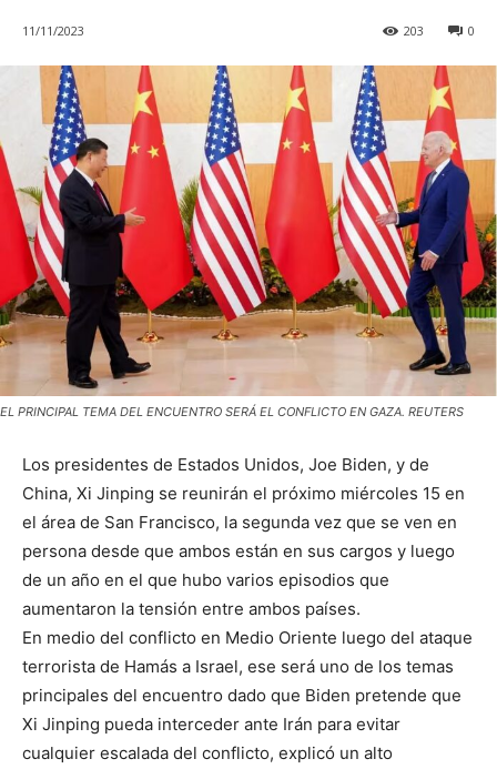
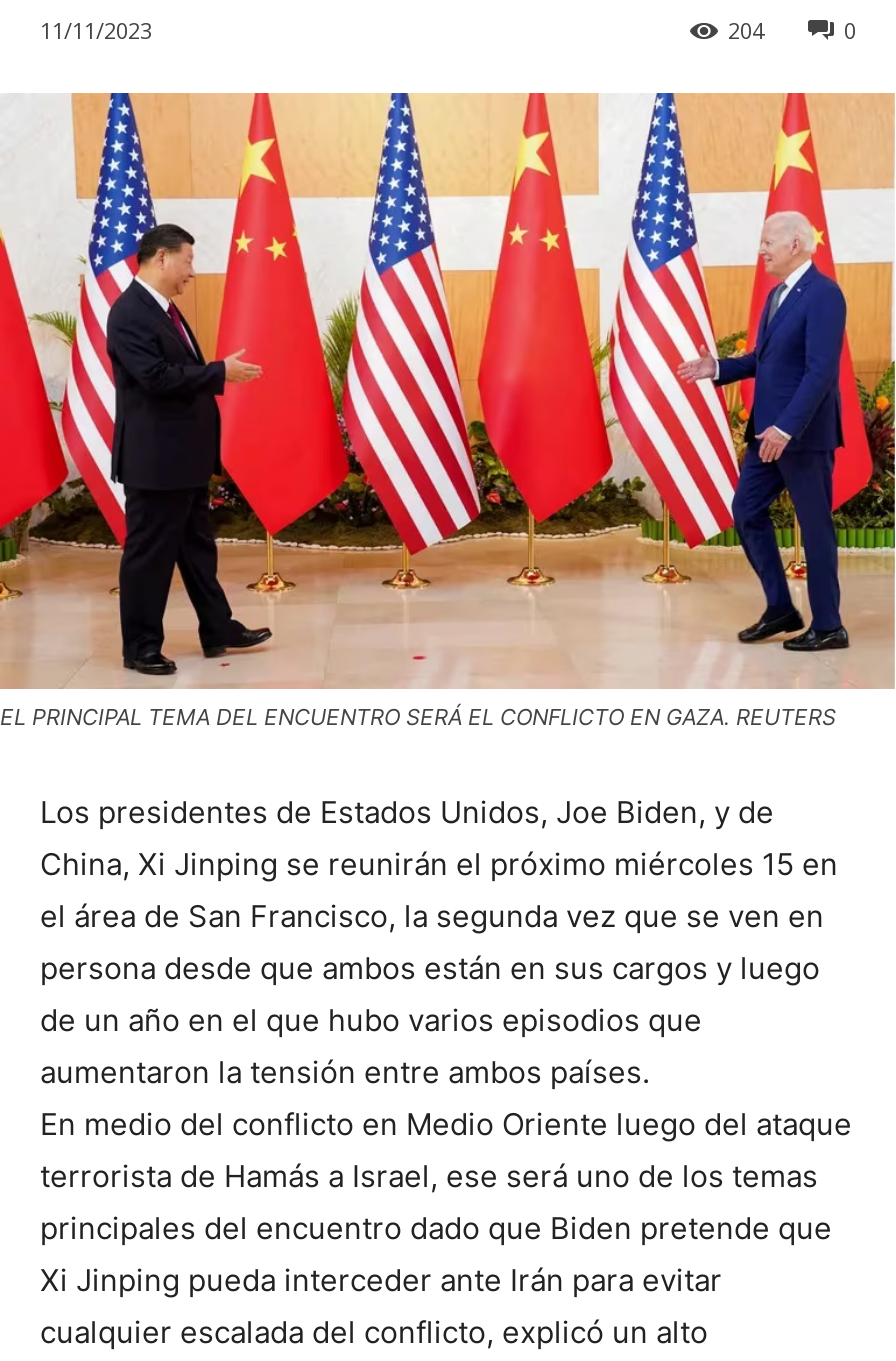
- 203
+ 204
